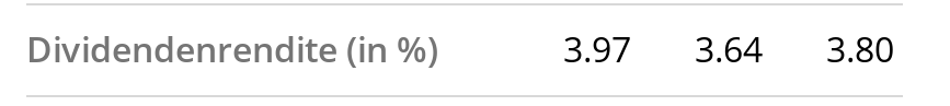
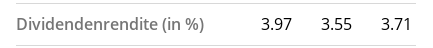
- 3.64
+ 3.55

- 3.80
+ 3.71
